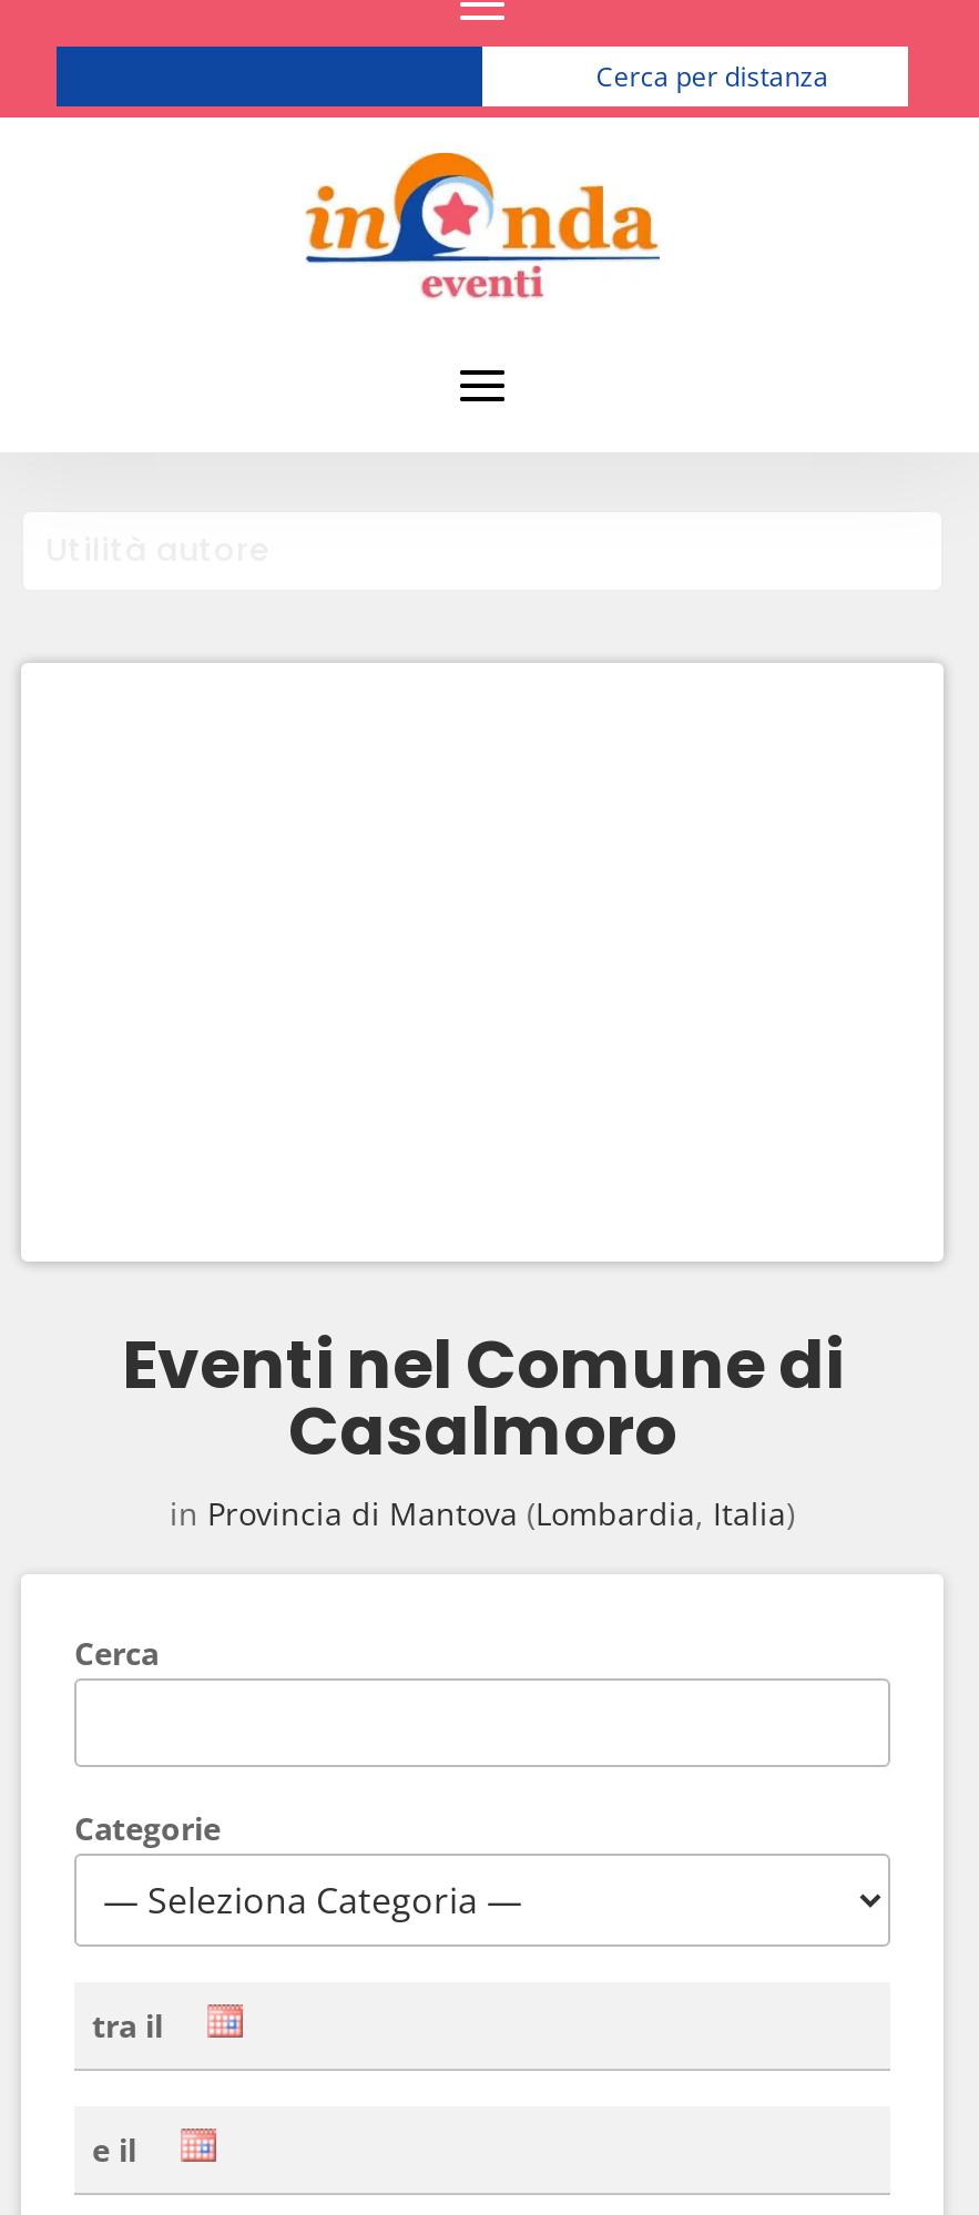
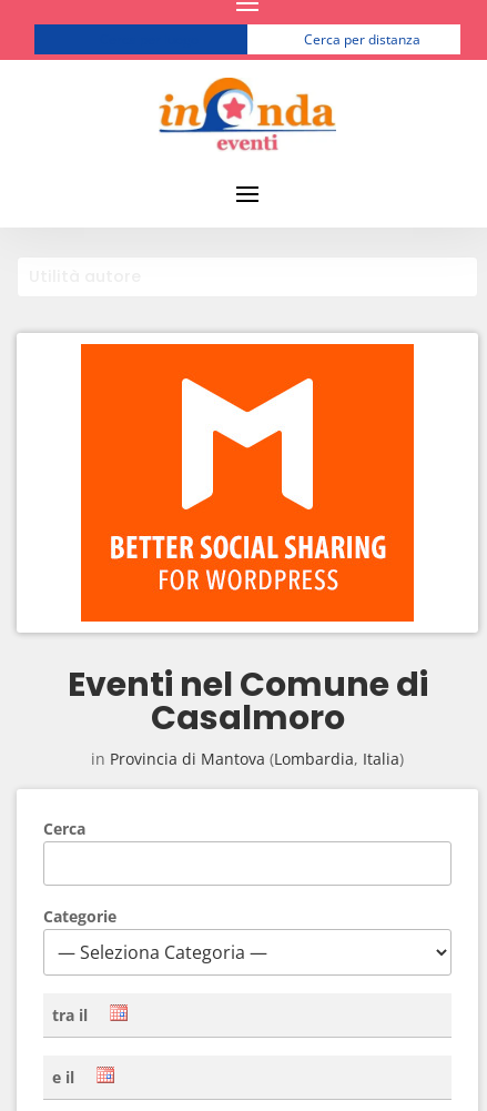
+ [image]
